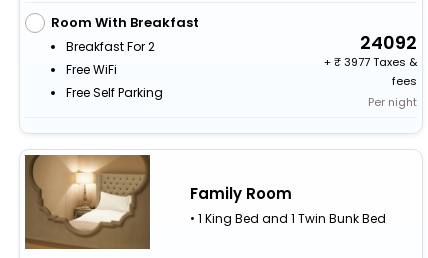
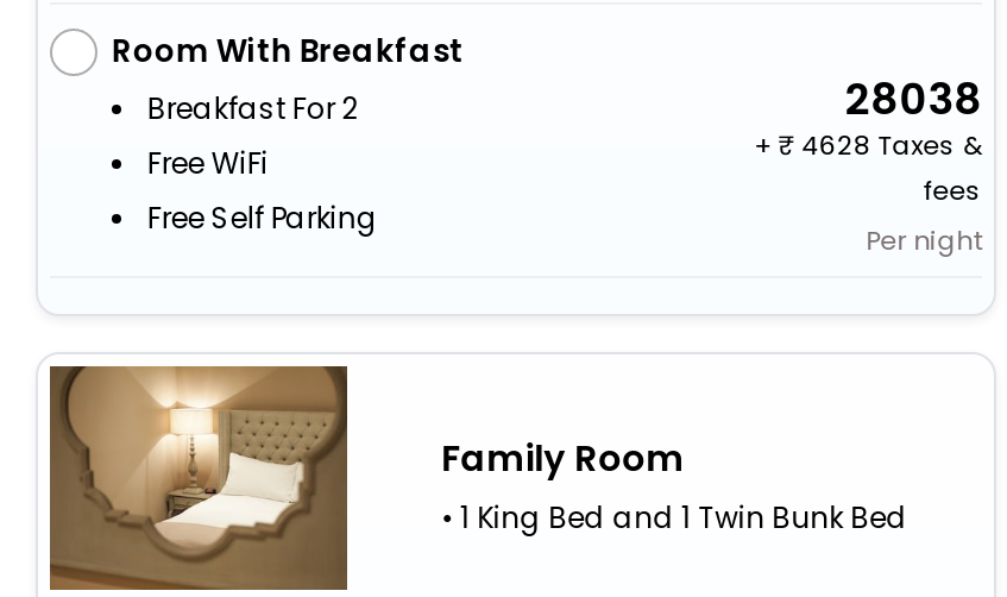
- 24092
+ 28038

- + 3977 Taxes &
+ + 4628 Taxes &
